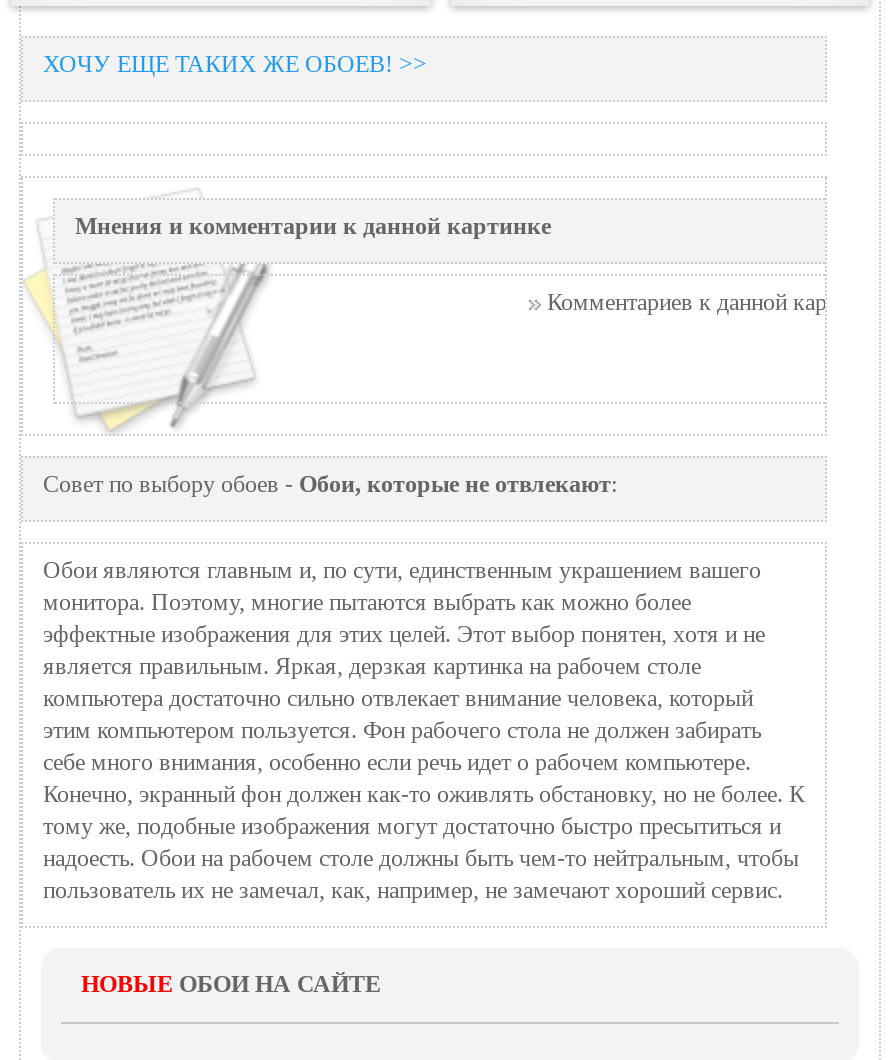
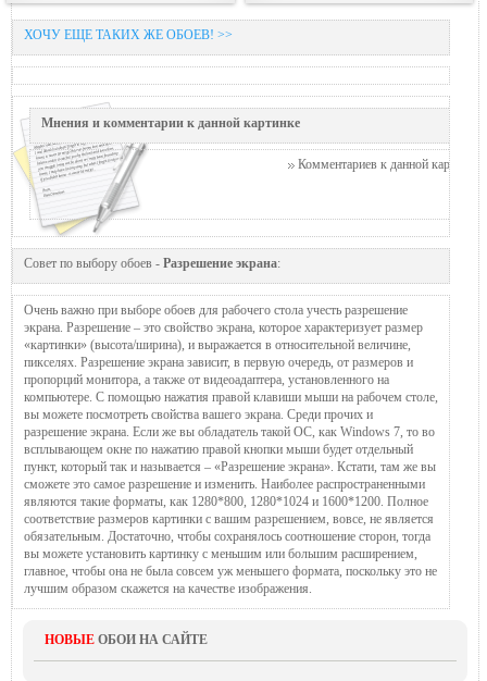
- Совет по выбору обоев - Обои, которые не отвлекают:
+ Совет по выбору обоев - Разрешение экрана:

- Обои являются главным и, по сути, единственным украшением вашего
- монитора. Поэтому, многие пытаются выбрать как можно более
- эффектные изображения для этих целей. Этот выбор понятен, хотя и не
- является правильным. Яркая, дерзкая картинка на рабочем столе
- компьютера достаточно сильно отвлекает внимание человека, который
- этим компьютером пользуется. Фон рабочего стола не должен забирать
- себе много внимания, особенно если речь идет о рабочем компьютере.
- Конечно, экранный фон должен как-то оживлять обстановку, но не более. К
- тому же, подобные изображения могут достаточно быстро пресытиться и
- надоесть. Обои на рабочем столе должны быть чем-то нейтральным, чтобы
- пользователь их не замечал, как, например, не замечают хороший сервис.
+ Очень важно при выборе обоев для рабочего стола учесть разрешение
+ экрана. Разрешение – это свойство экрана, которое характеризует размер
+ «картинки» (высота/ширина), и выражается в относительной величине,
+ пикселях. Разрешение экрана зависит, в первую очередь, от размеров и
+ пропорций монитора, а также от видеоадаптера, установленного на
+ компьютере. С помощью нажатия правой клавиши мыши на рабочем столе,
+ вы можете посмотреть свойства вашего экрана. Среди прочих и
+ разрешение экрана. Если же вы обладатель такой ОС, как Windows 7, то во
+ всплывающем окне по нажатию правой кнопки мыши будет отдельный
+ пункт, который так и называется – «Разрешение экрана». Кстати, там же вы
+ сможете это самое разрешение и изменить. Наиболее распространенными
+ являются такие форматы, как 1280*800, 1280*1024 и 1600*1200. Полное
+ соответствие размеров картинки с вашим разрешением, вовсе, не является
+ обязательным. Достаточно, чтобы сохранялось соотношение сторон, тогда
+ вы можете установить картинку с меньшим или большим расширением,
+ главное, чтобы она не была совсем уж меньшего формата, поскольку это не
+ лучшим образом скажется на качестве изображения.
